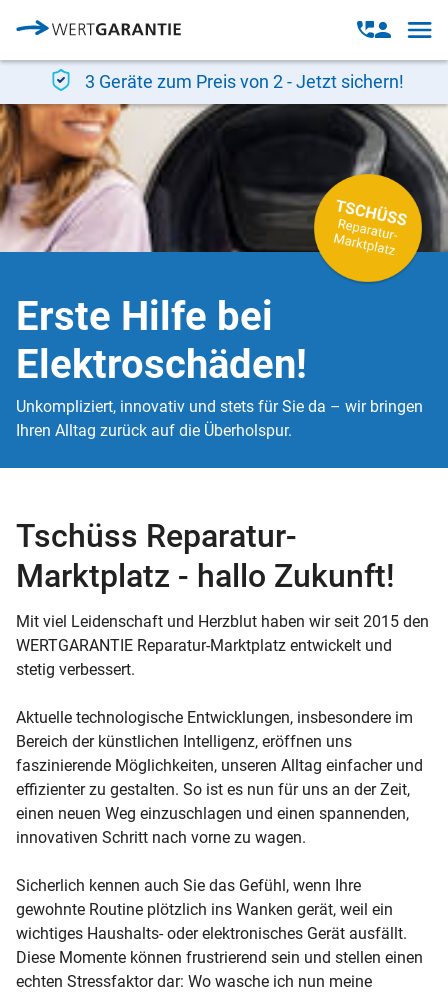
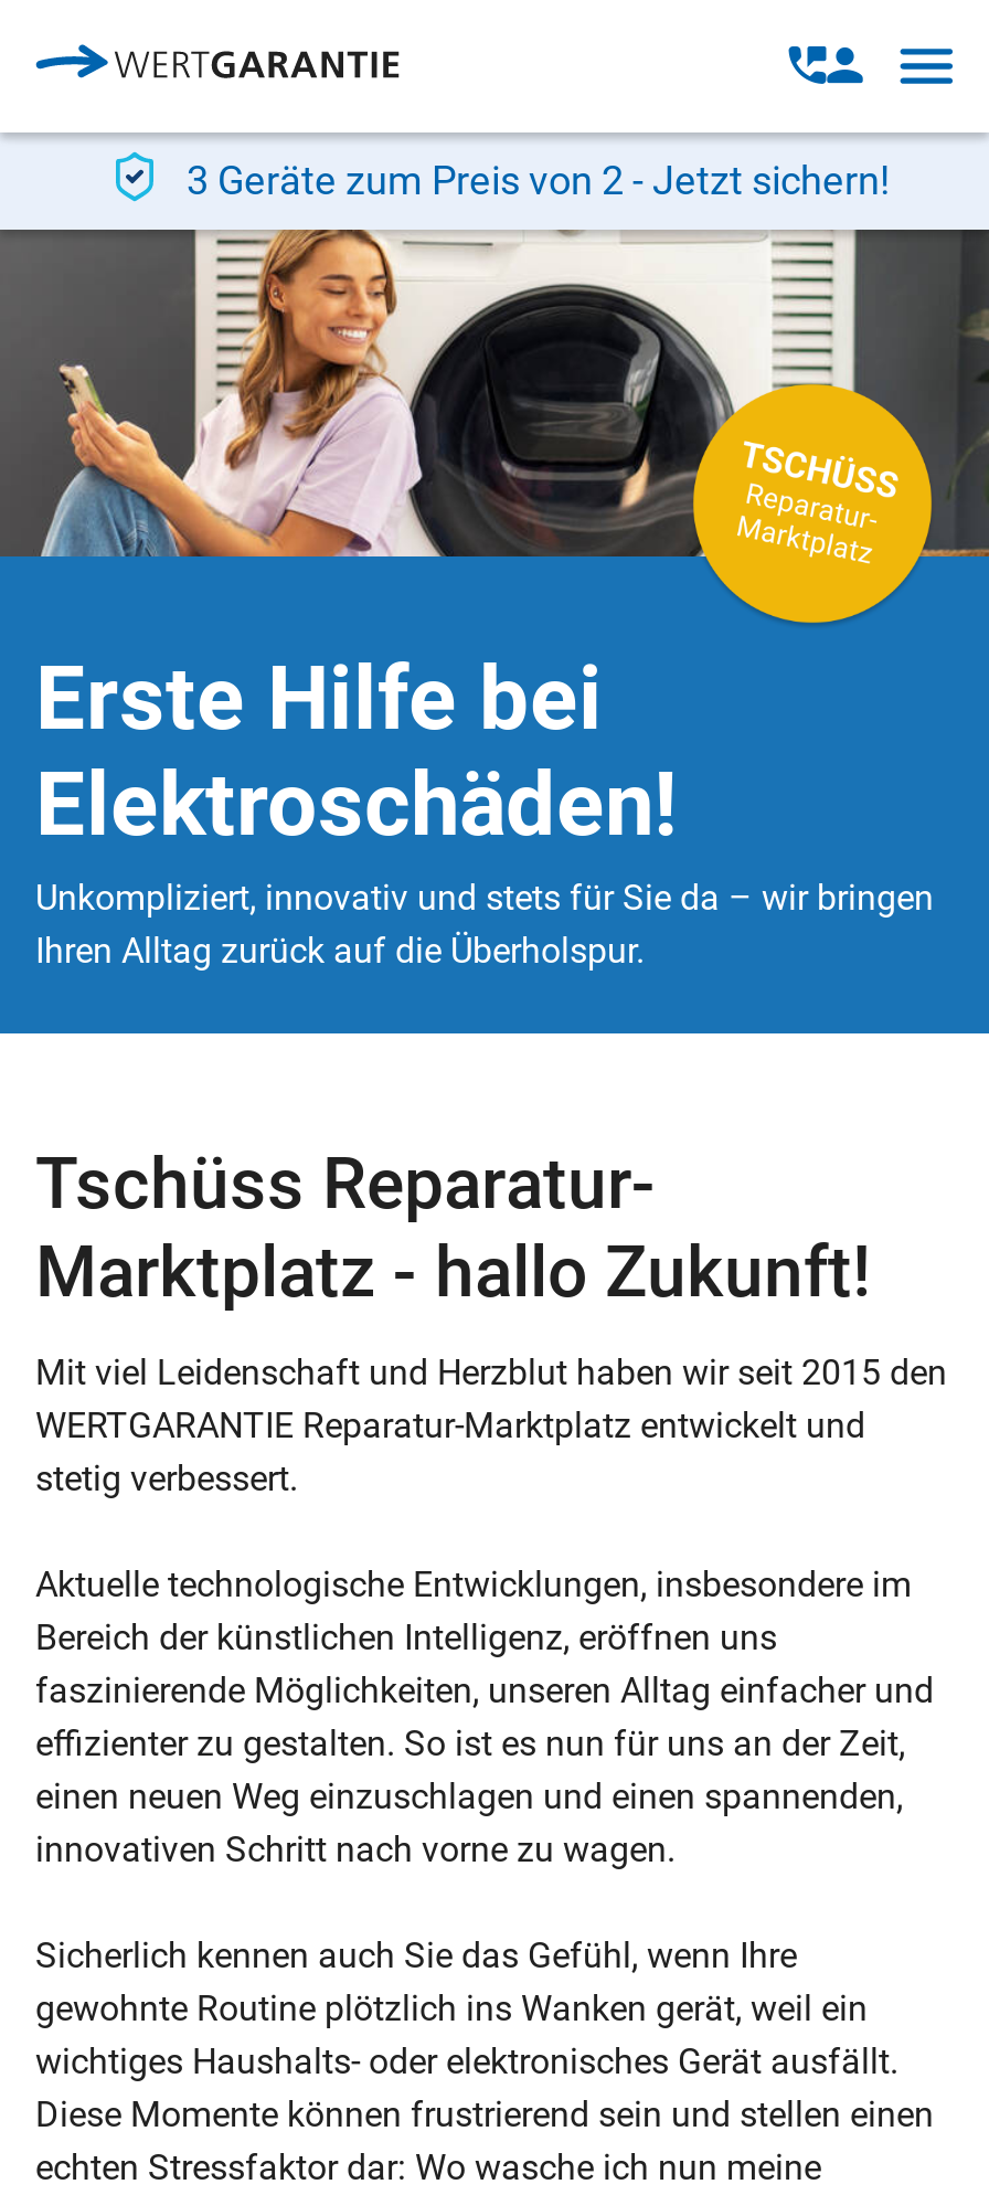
- [image]
+ [image]
